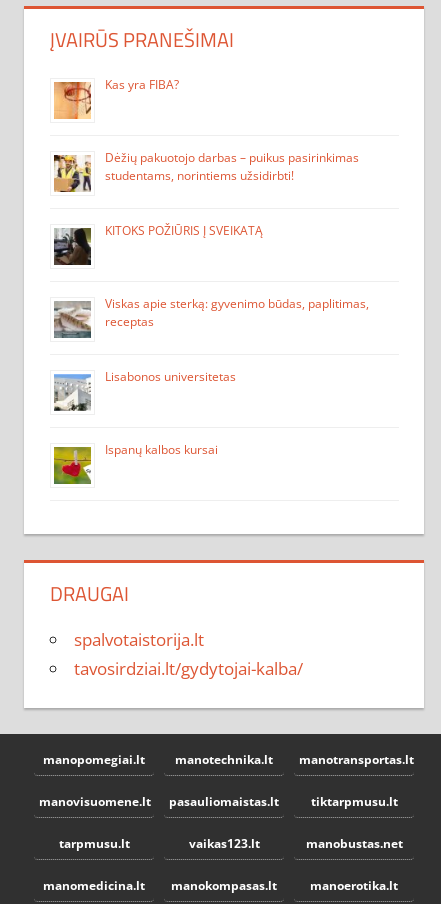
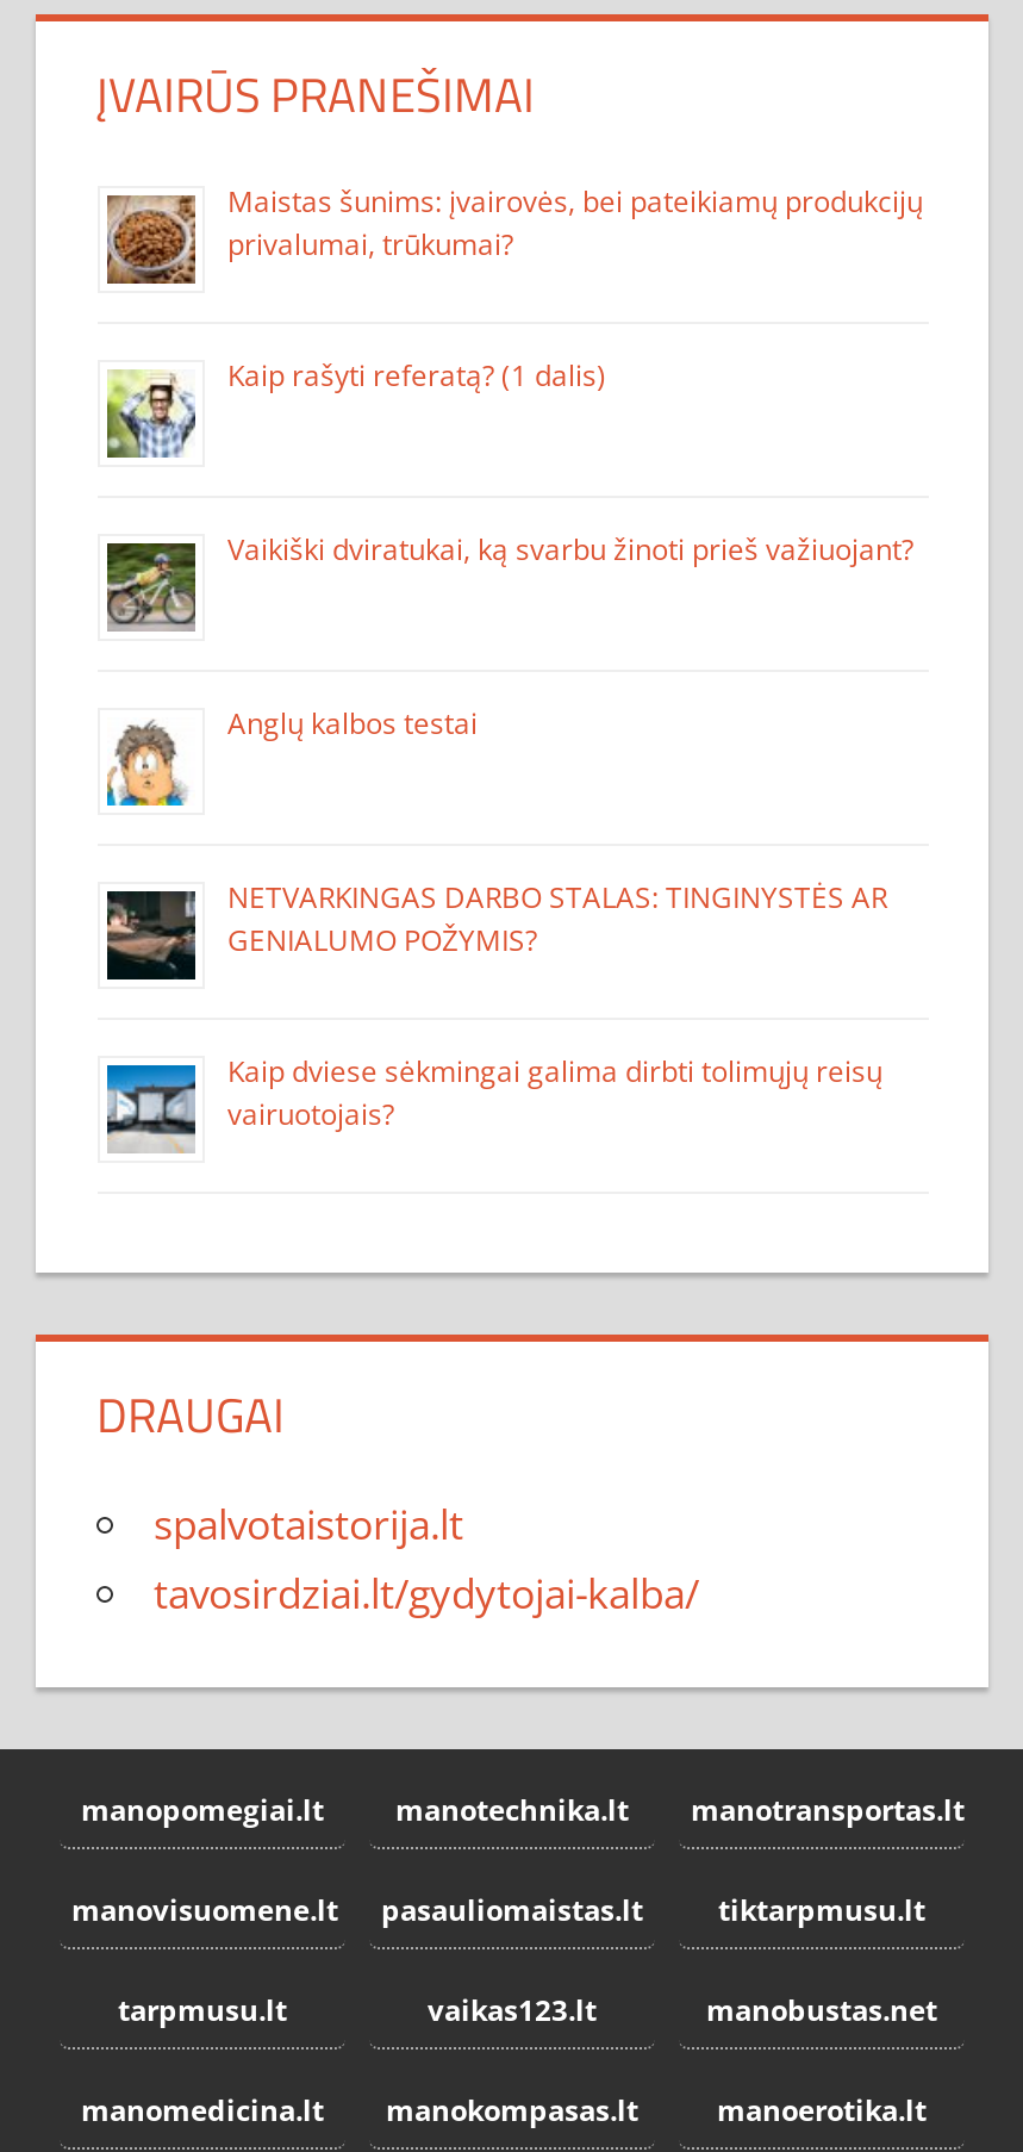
- [image]
- Kas yra FIBA?
+ [image]
+ Maistas šunims: įvairovės, bei pateikiamų produkcijų
+ privalumai, trūkumai?

- [image]
- Dėžių pakuotojo darbas – puikus pasirinkimas
- studentams, norintiems užsidirbti!
+ [image]
+ Kaip rašyti referatą? (1 dalis)

- [image]
- KITOKS POŽIŪRIS Į SVEIKATĄ
+ [image]
+ Vaikiški dviratukai, ką svarbu žinoti prieš važiuojant?

- [image]
- Viskas apie sterką: gyvenimo būdas, paplitimas,
- receptas
+ [image]
+ Anglų kalbos testai

- [image]
- Lisabonos universitetas
+ [image]
+ NETVARKINGAS DARBO STALAS: TINGINYSTĖS AR
+ GENIALUMO POŽYMIS?

- [image]
- Ispanų kalbos kursai
+ [image]
+ Kaip dviese sėkmingai galima dirbti tolimųjų reisų
+ vairuotojais?
